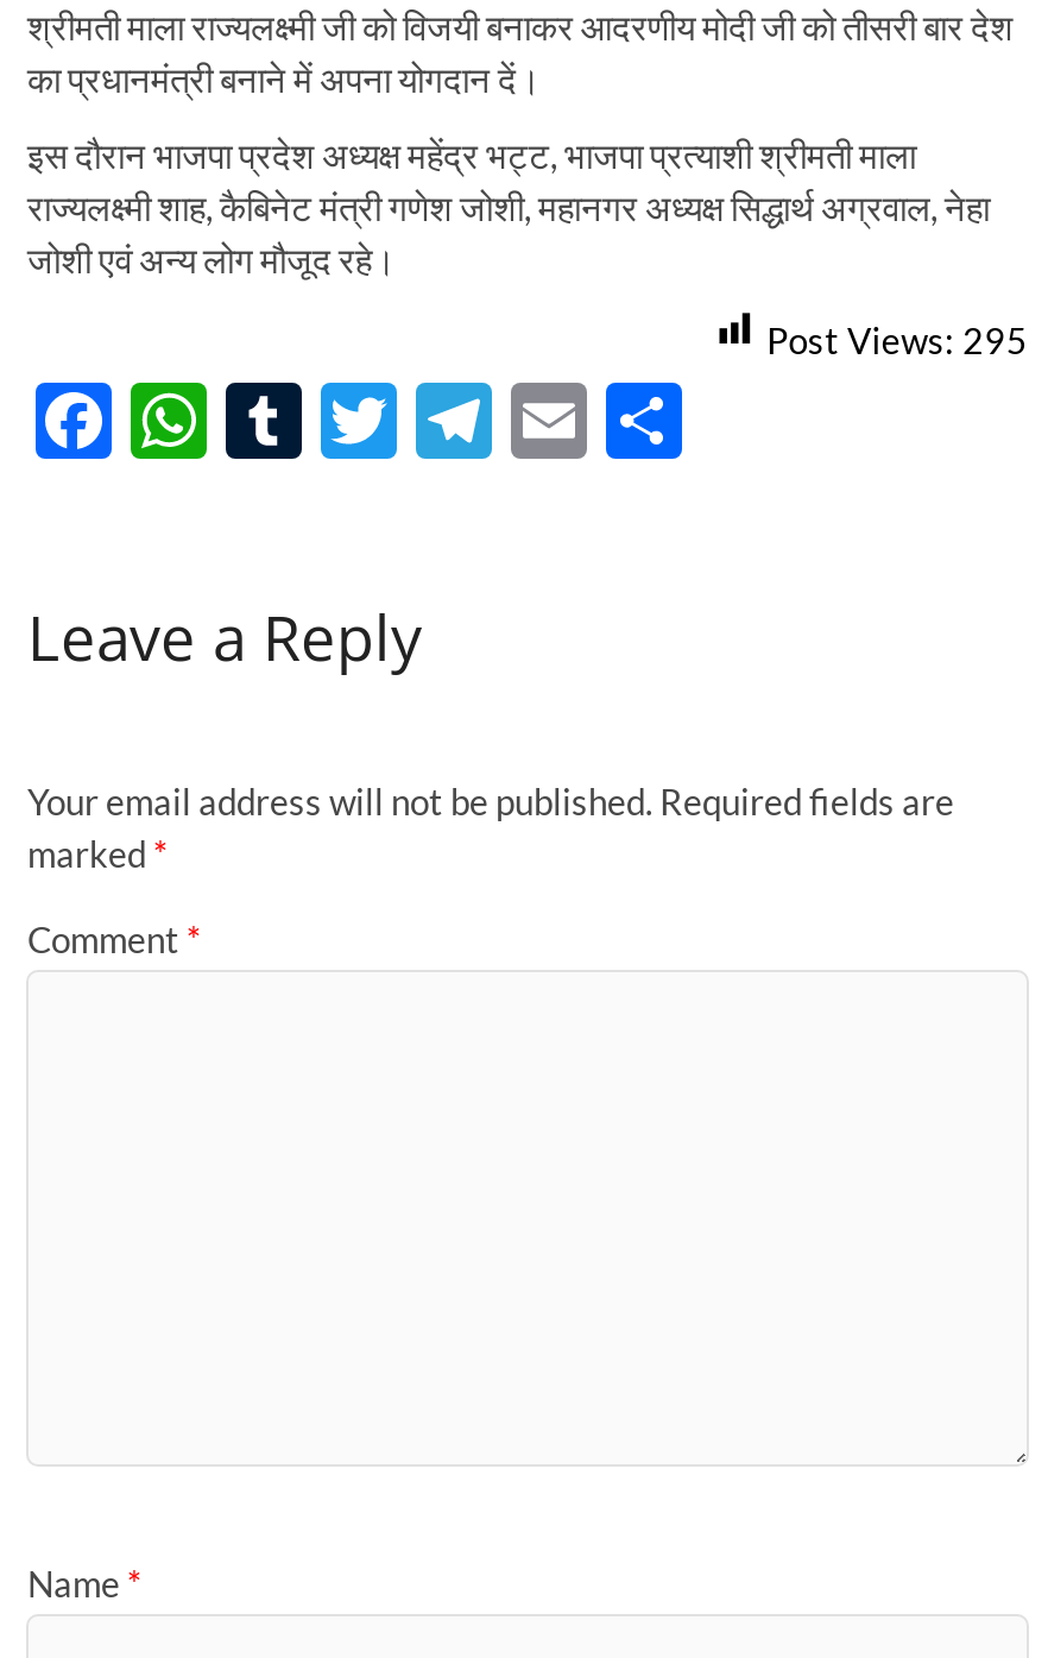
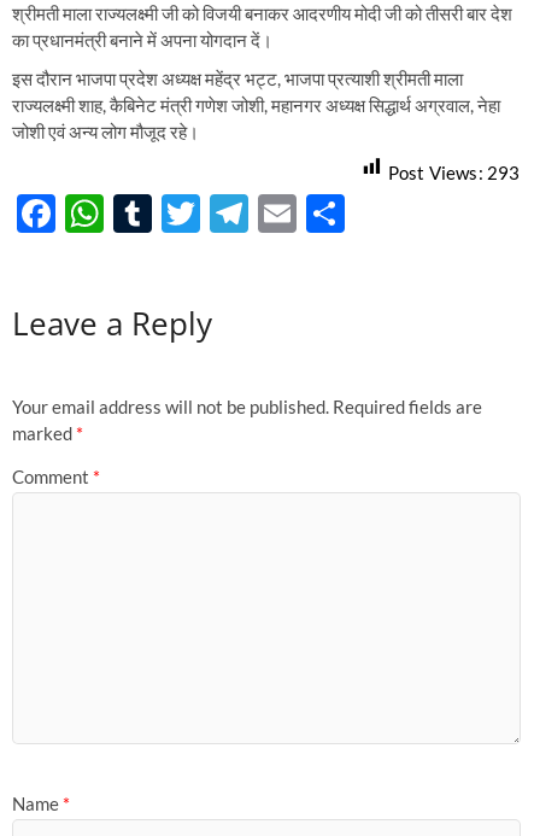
- Post Views: 295
+ Post Views: 293
